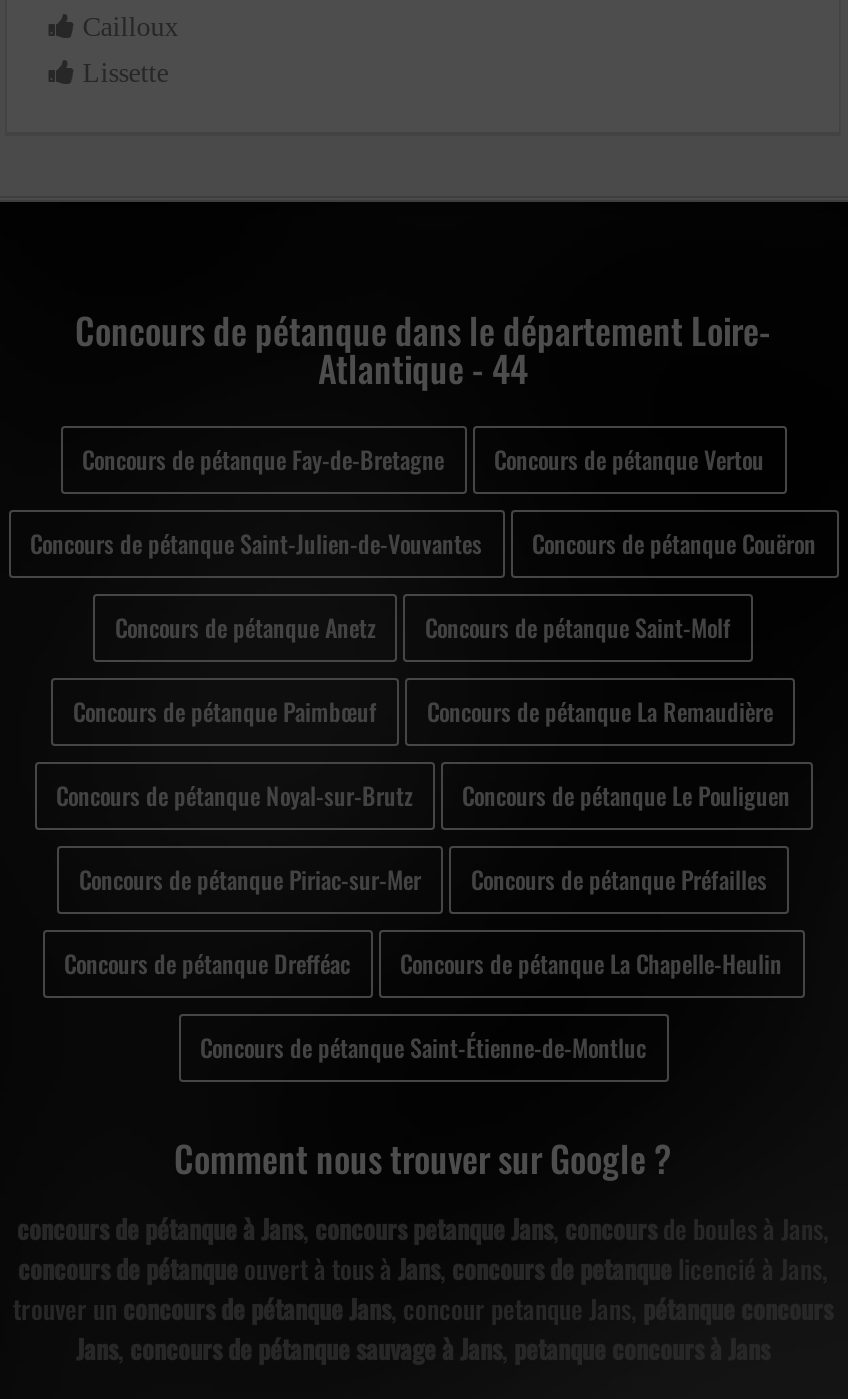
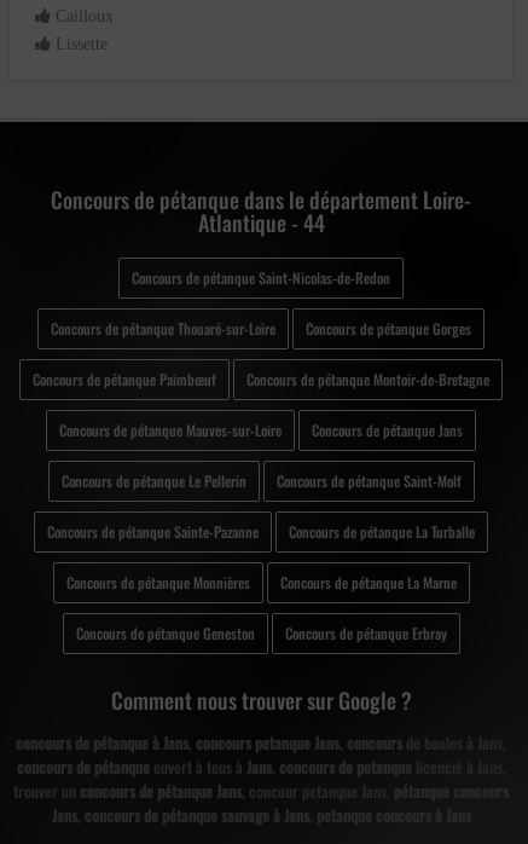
- Concours de pétanque Fay-de-Bretagne
- Concours de pétanque Vertou
- Concours de pétanque Saint-Julien-de-Vouvantes
- Concours de pétanque Couëron
- Concours de pétanque Anetz
+ Concours de pétanque Saint-Nicolas-de-Redon
+ Concours de pétanque Thouaré-sur-Loire
+ Concours de pétanque Gorges

moved down: Concours de pétanque Saint-Molf

- Concours de pétanque La Remaudière
- Concours de pétanque Noyal-sur-Brutz
- Concours de pétanque Le Pouliguen
- Concours de pétanque Piriac-sur-Mer
- Concours de pétanque Préfailles
- Concours de pétanque Drefféac
- Concours de pétanque La Chapelle-Heulin
- Concours de pétanque Saint-Étienne-de-Montluc
+ Concours de pétanque Montoir-de-Bretagne
+ Concours de pétanque Mauves-sur-Loire
+ Concours de pétanque Jans
+ Concours de pétanque Le Pellerin
+ Concours de pétanque Sainte-Pazanne
+ Concours de pétanque La Turballe
+ Concours de pétanque Monnières
+ Concours de pétanque La Marne
+ Concours de pétanque Geneston
+ Concours de pétanque Erbray

moved up: Concours de pétanque Paimbœuf
